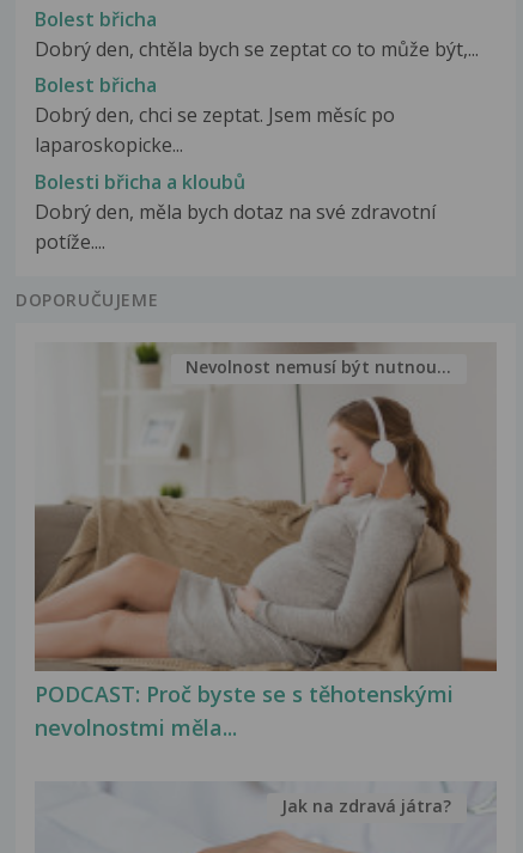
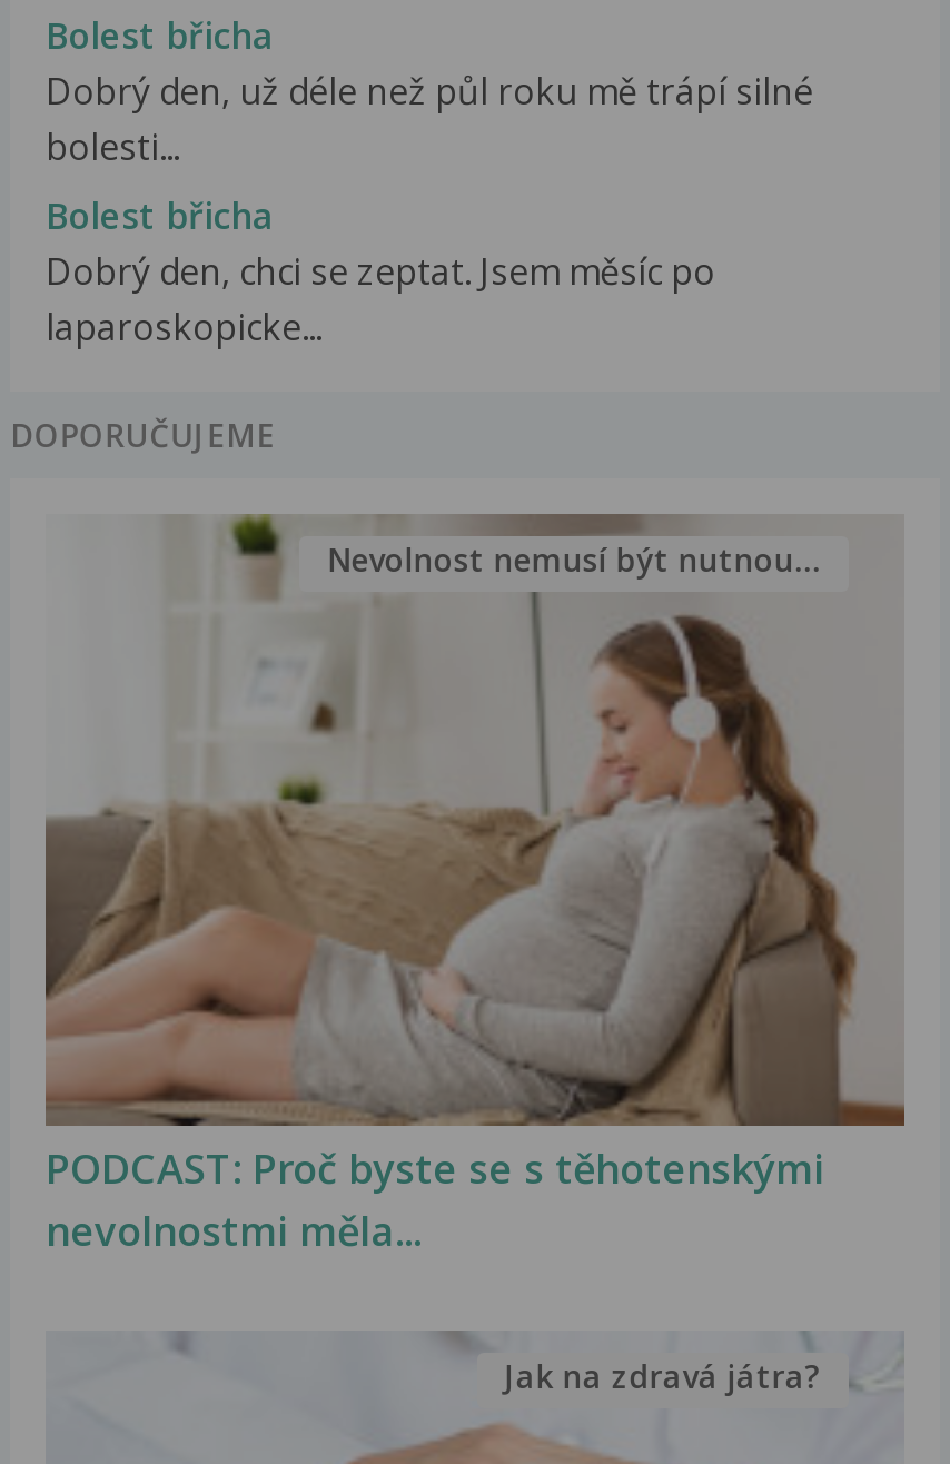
- Dobrý den, chtěla bych se zeptat co to může být,...
+ Dobrý den, už déle než půl roku mě trápí silné
+ bolesti...

moved down: Bolest břicha | Dobrý den, chci se zeptat. Jsem měsíc po | laparoskopicke...

- Bolesti břicha a kloubů
- Dobrý den, měla bych dotaz na své zdravotní
- potíže....
